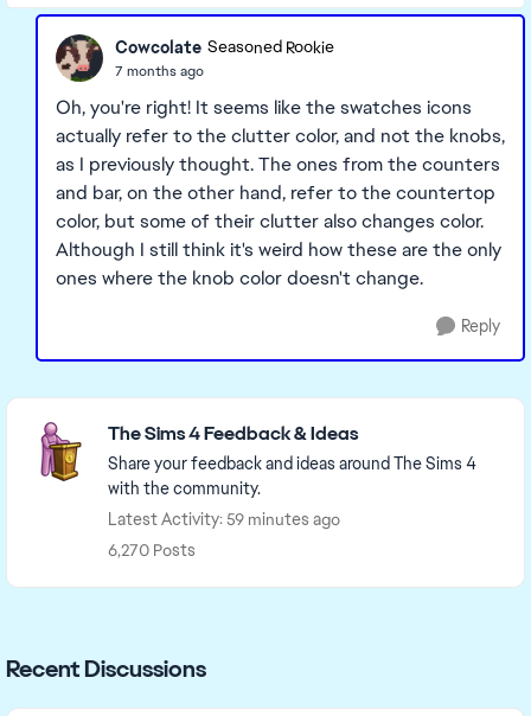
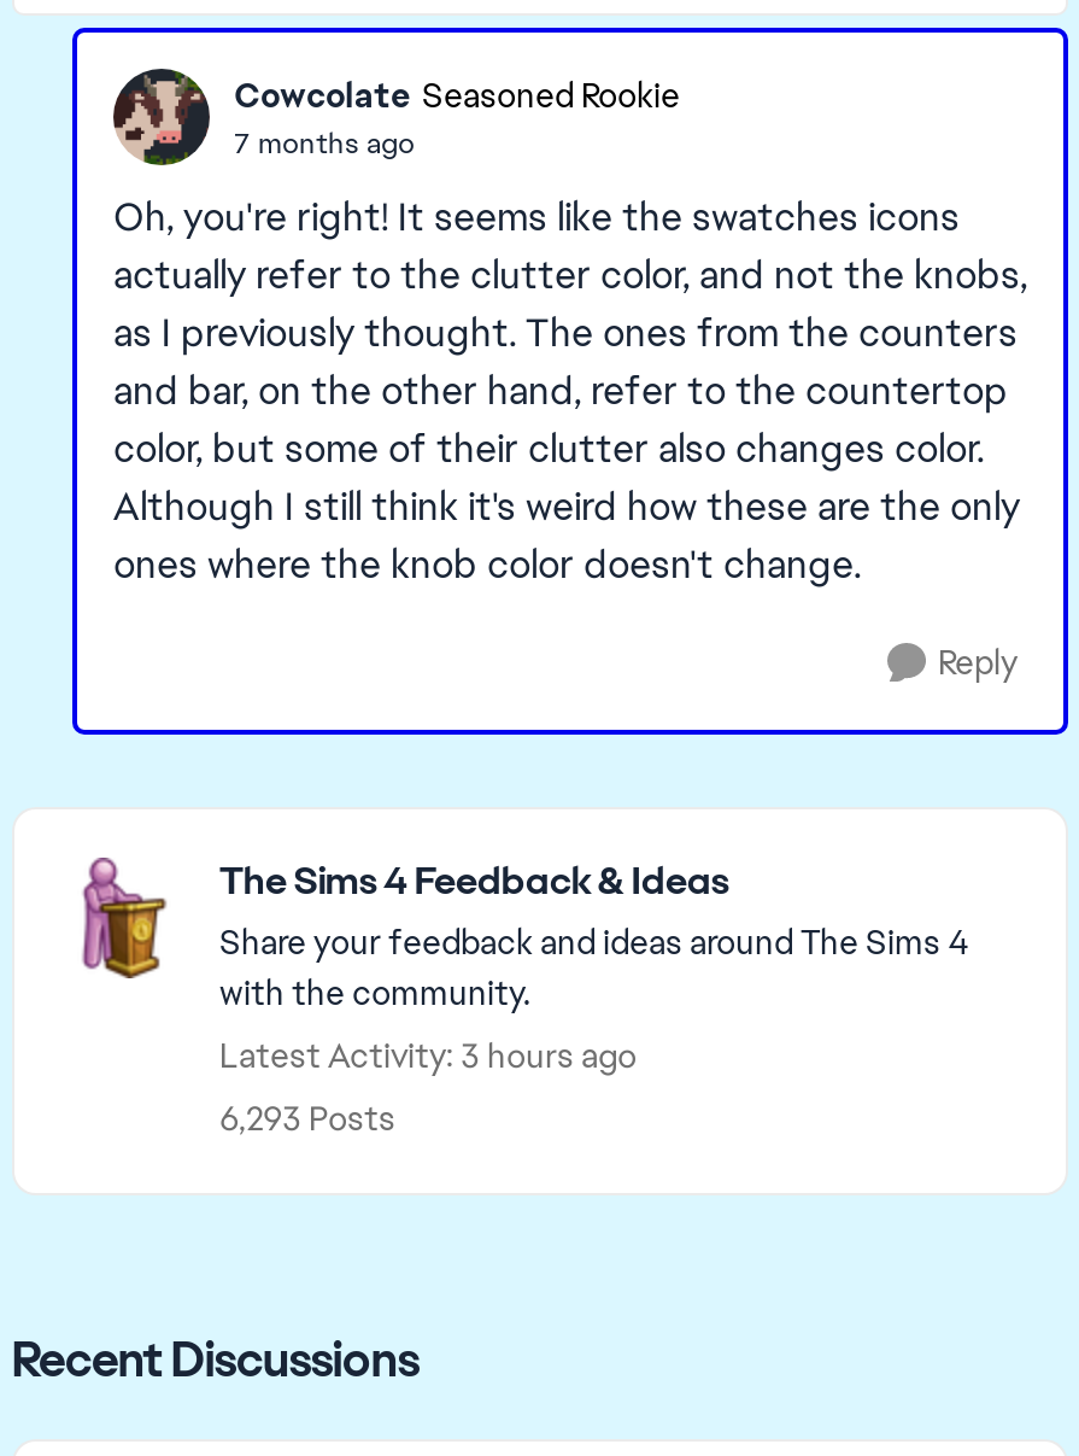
- Latest Activity: 59 minutes ago
+ Latest Activity: 3 hours ago

- 6,270 Posts
+ 6,293 Posts
